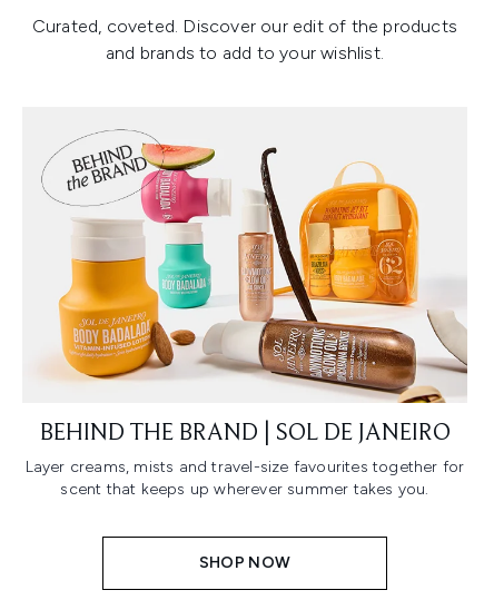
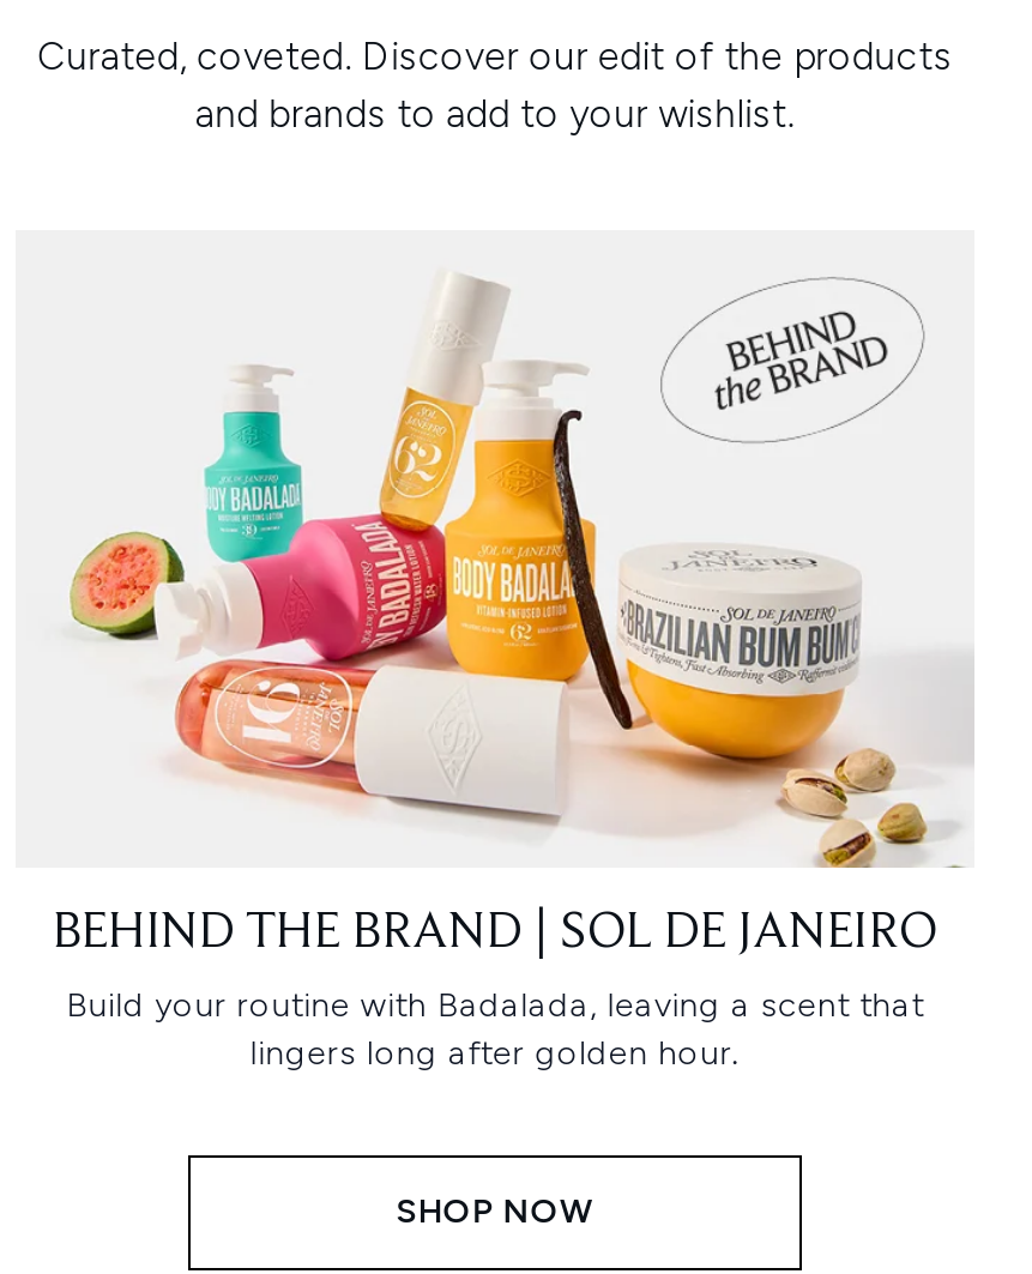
- [image]
+ [image]

- Layer creams, mists and travel-size favourites together for
- scent that keeps up wherever summer takes you.
+ Build your routine with Badalada, leaving a scent that
+ lingers long after golden hour.
